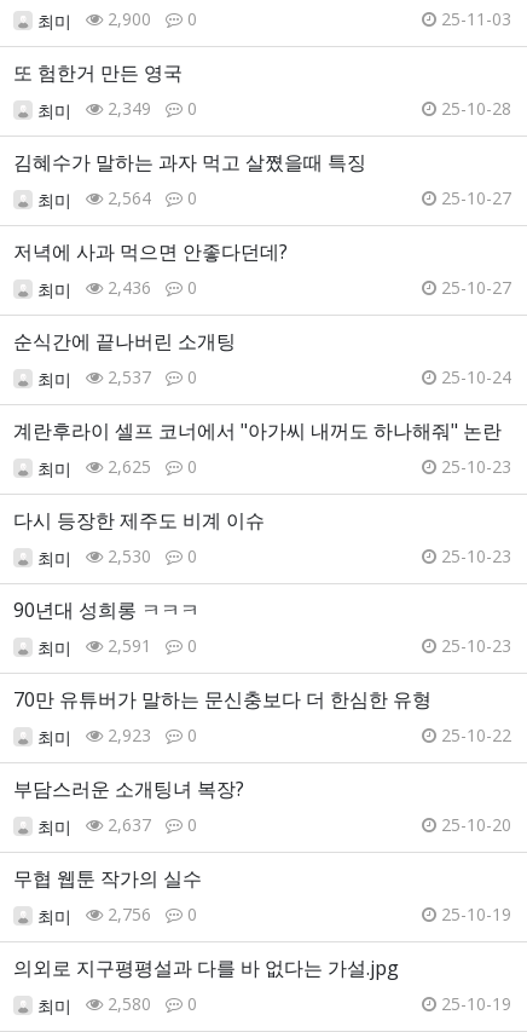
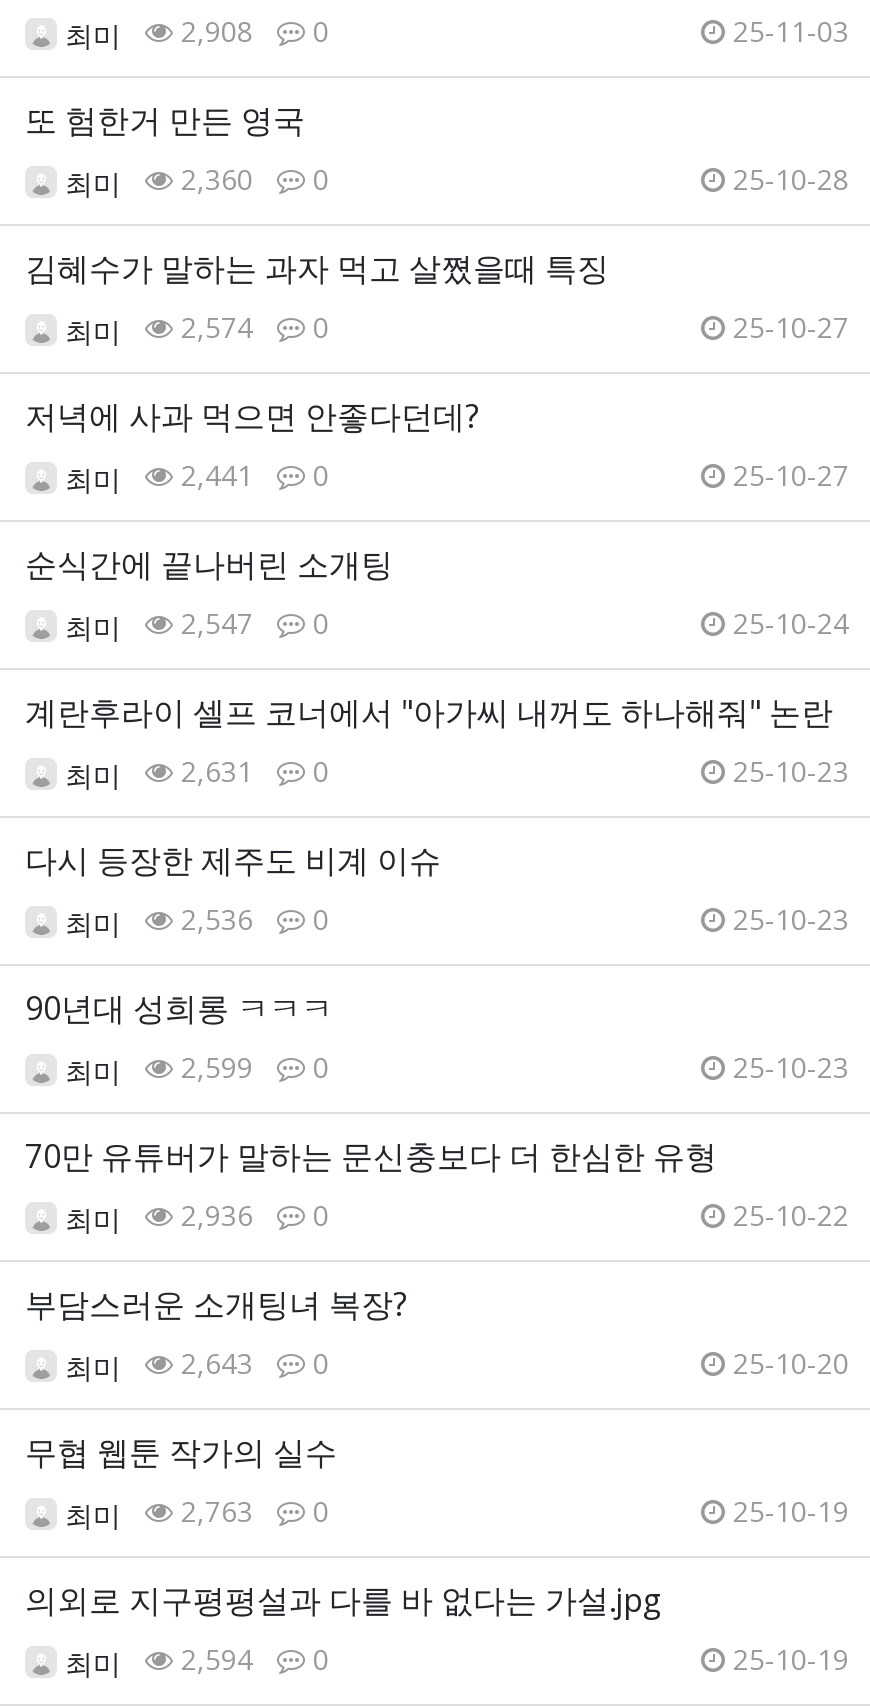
- 최미 2,900 0
+ 최미 2,908 0

- 최미 2,349 0
+ 최미 2,360 0

- 최미 2,564 0
+ 최미 2,574 0

- 최미 2,436 0
+ 최미 2,441 0

- 최미 2,537 0
+ 최미 2,547 0

- 최미 2,625 0
+ 최미 2,631 0

- 최미 2,530 0
+ 최미 2,536 0

- 최미 2,591 0
+ 최미 2,599 0

- 최미 2,923 0
+ 최미 2,936 0

- 최미 2,637 0
+ 최미 2,643 0

- 최미 2,756 0
+ 최미 2,763 0

- 최미 2,580 0
+ 최미 2,594 0
